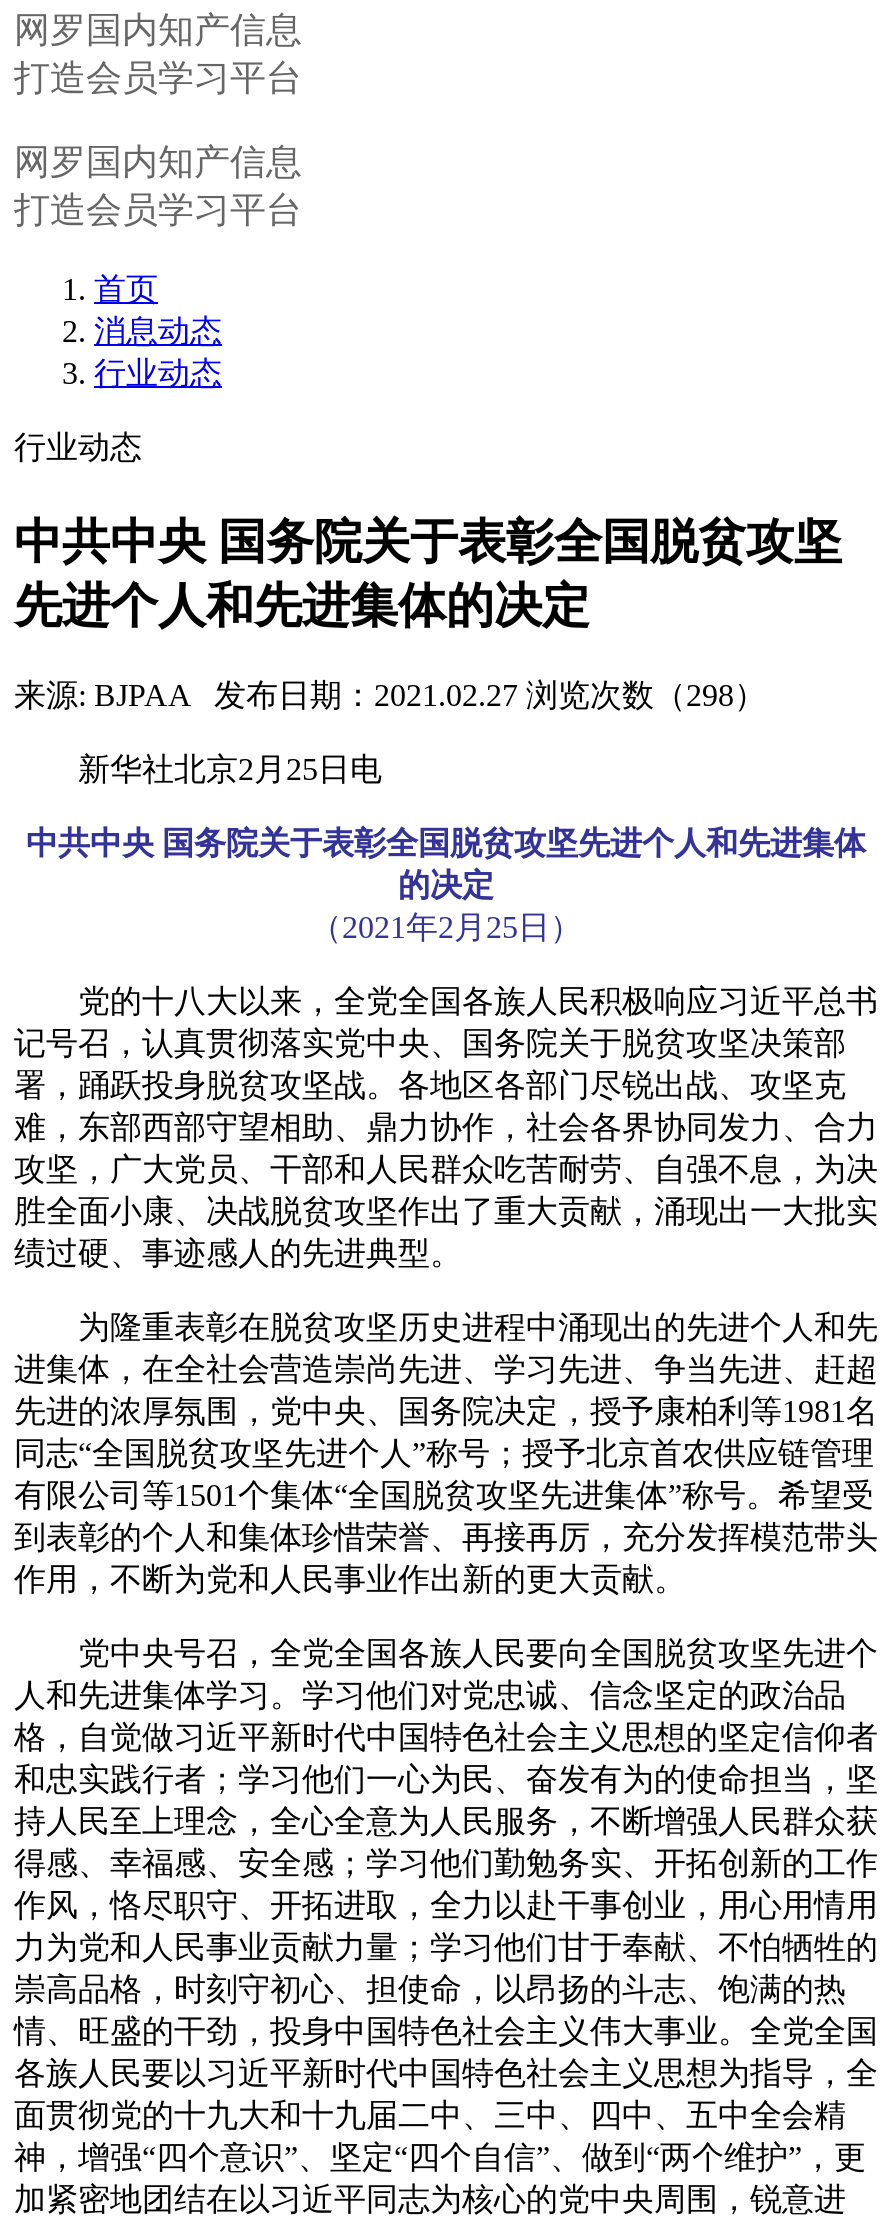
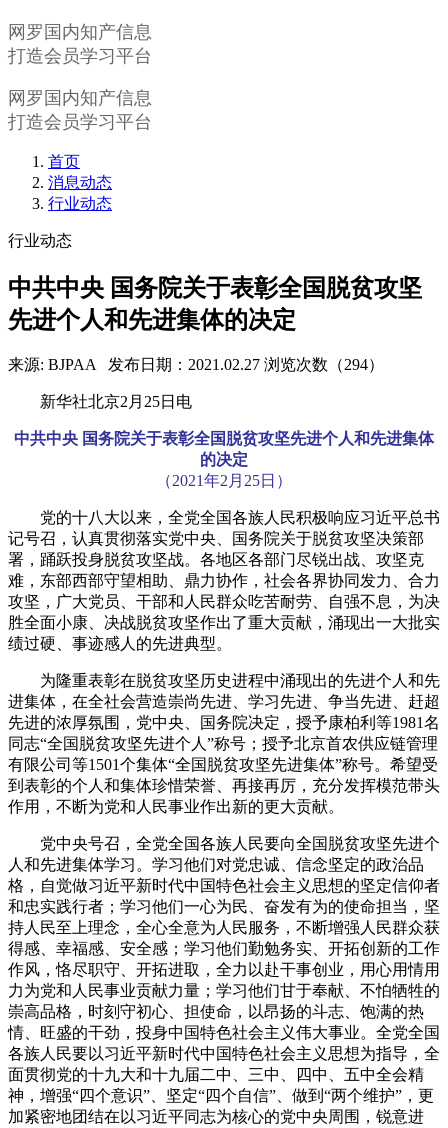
- 发布日期：2021.02.27 浏览次数（298）
+ 发布日期：2021.02.27 浏览次数（294）
